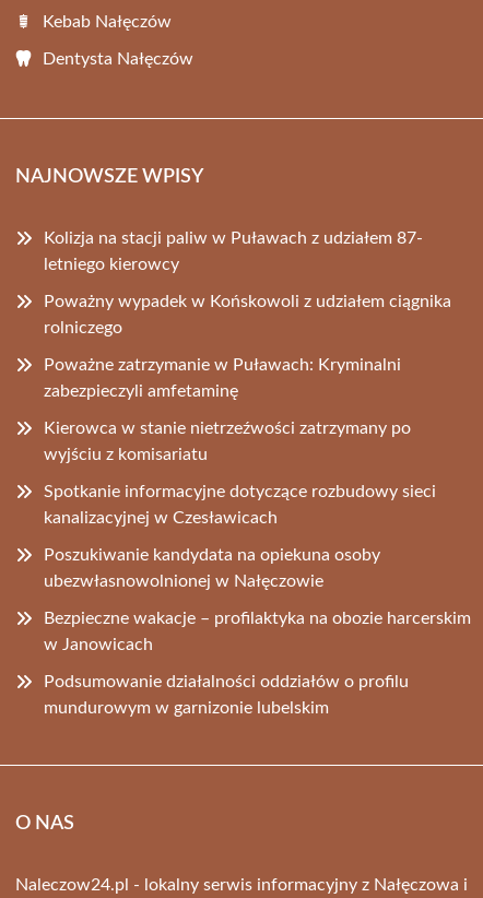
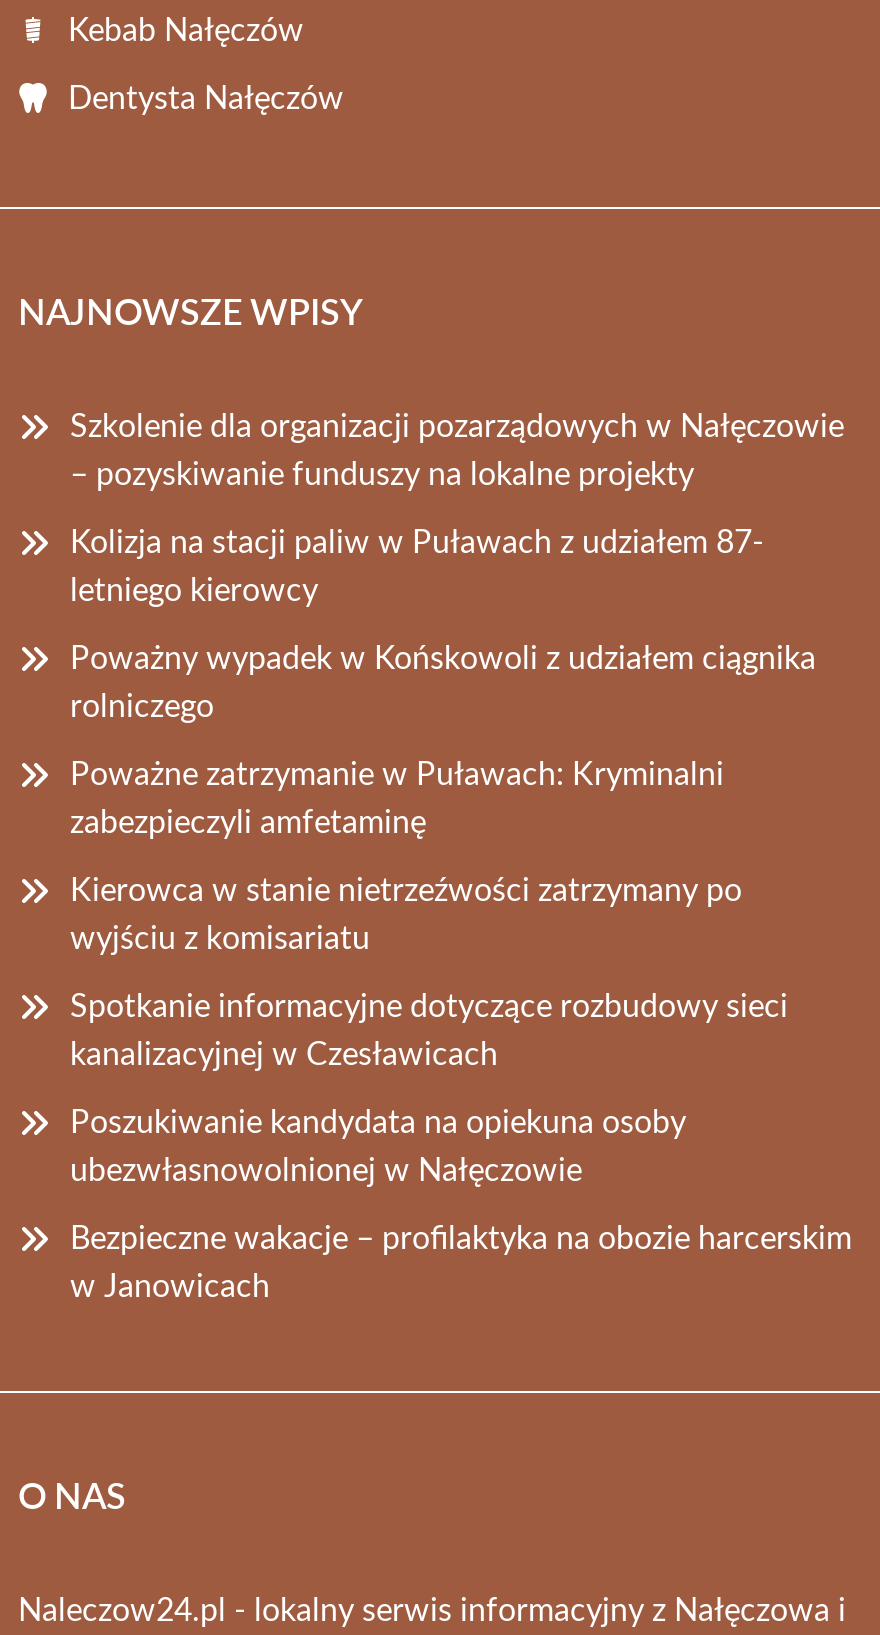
+ Szkolenie dla organizacji pozarządowych w Nałęczowie
+ – pozyskiwanie funduszy na lokalne projekty

moved down: Kolizja na stacji paliw w Puławach z udziałem 87- | letniego kierowcy | Poważny wypadek w Końskowoli z udziałem ciągnika | ... | Bezpieczne wakacje – profilaktyka na obozie harcerskim | w Janowicach

- Podsumowanie działalności oddziałów o profilu
- mundurowym w garnizonie lubelskim
